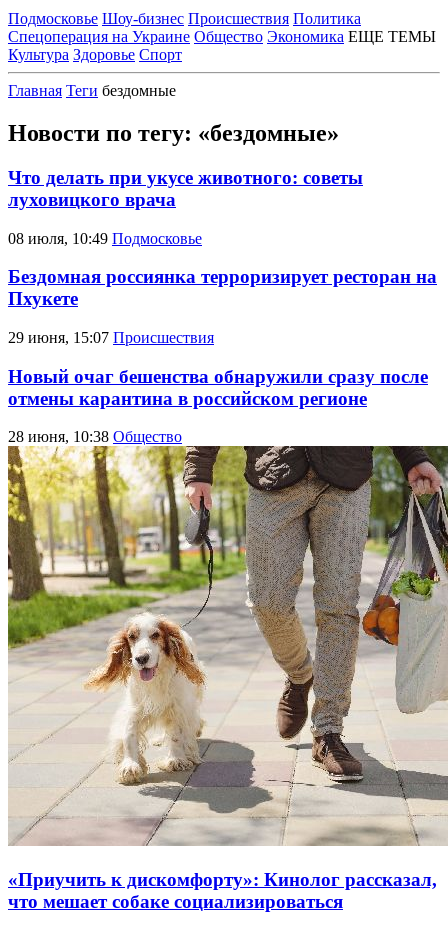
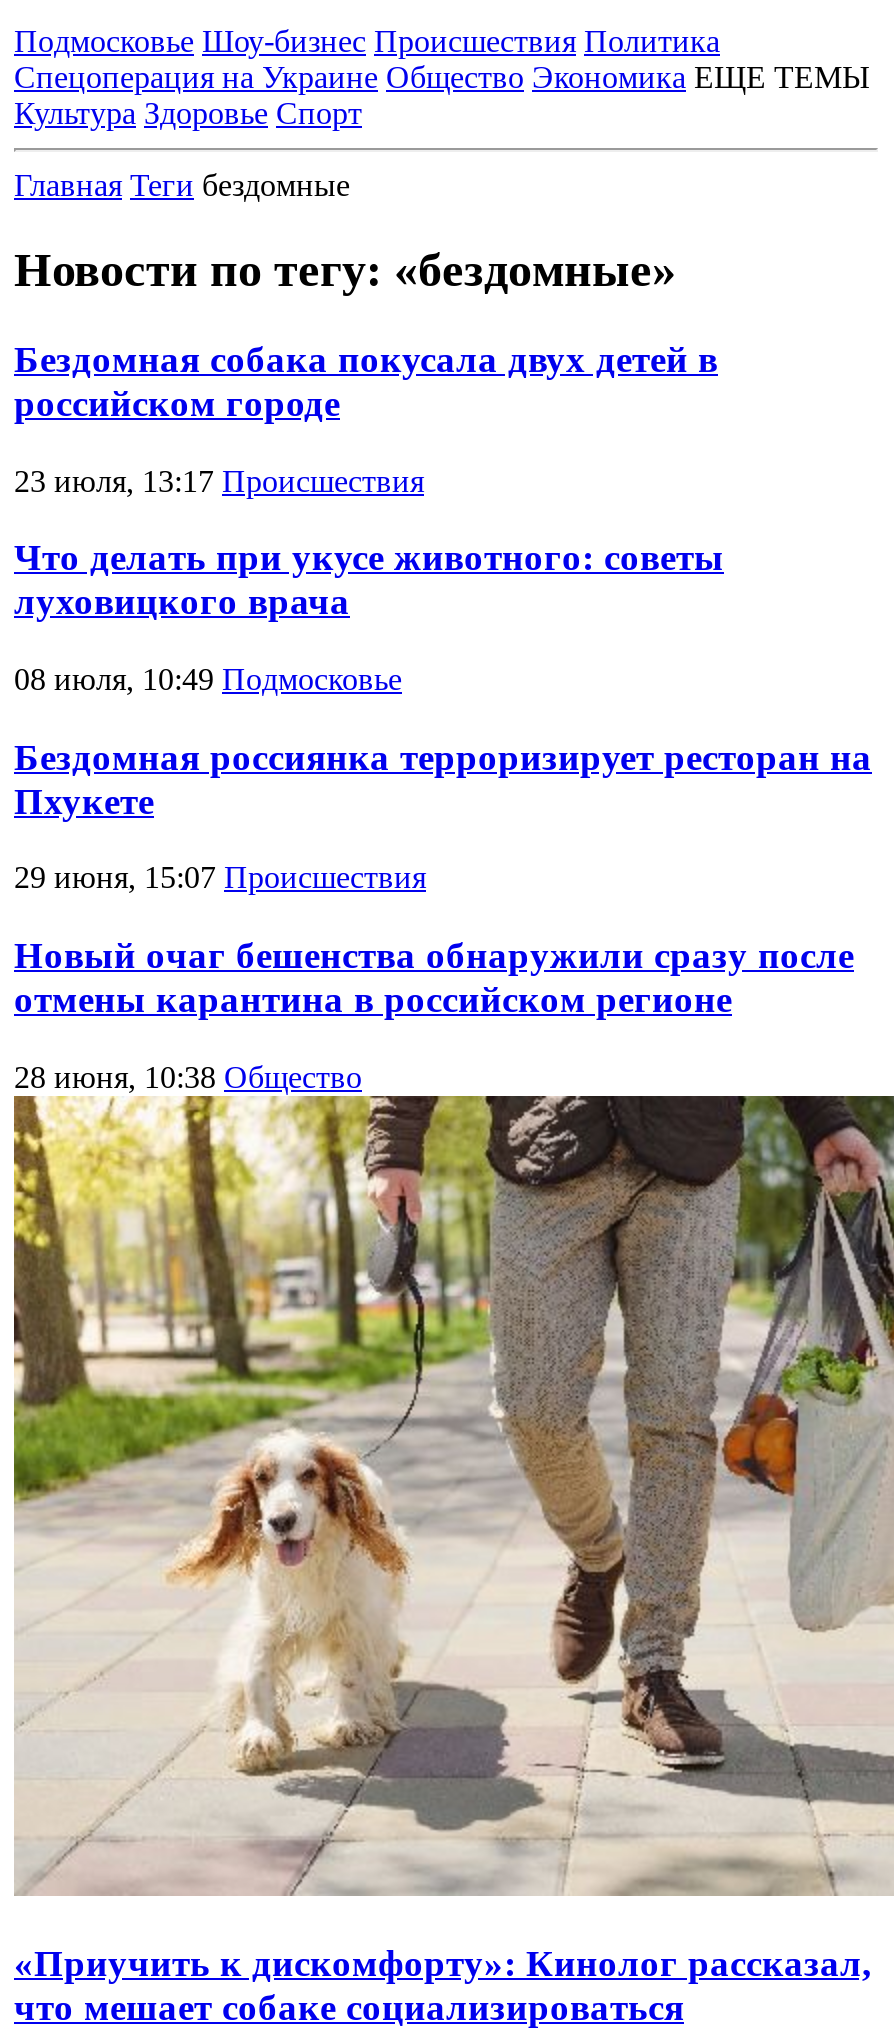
+ Бездомная собака покусала двух детей в
+ российском городе
+ 23 июля, 13:17 Происшествия
